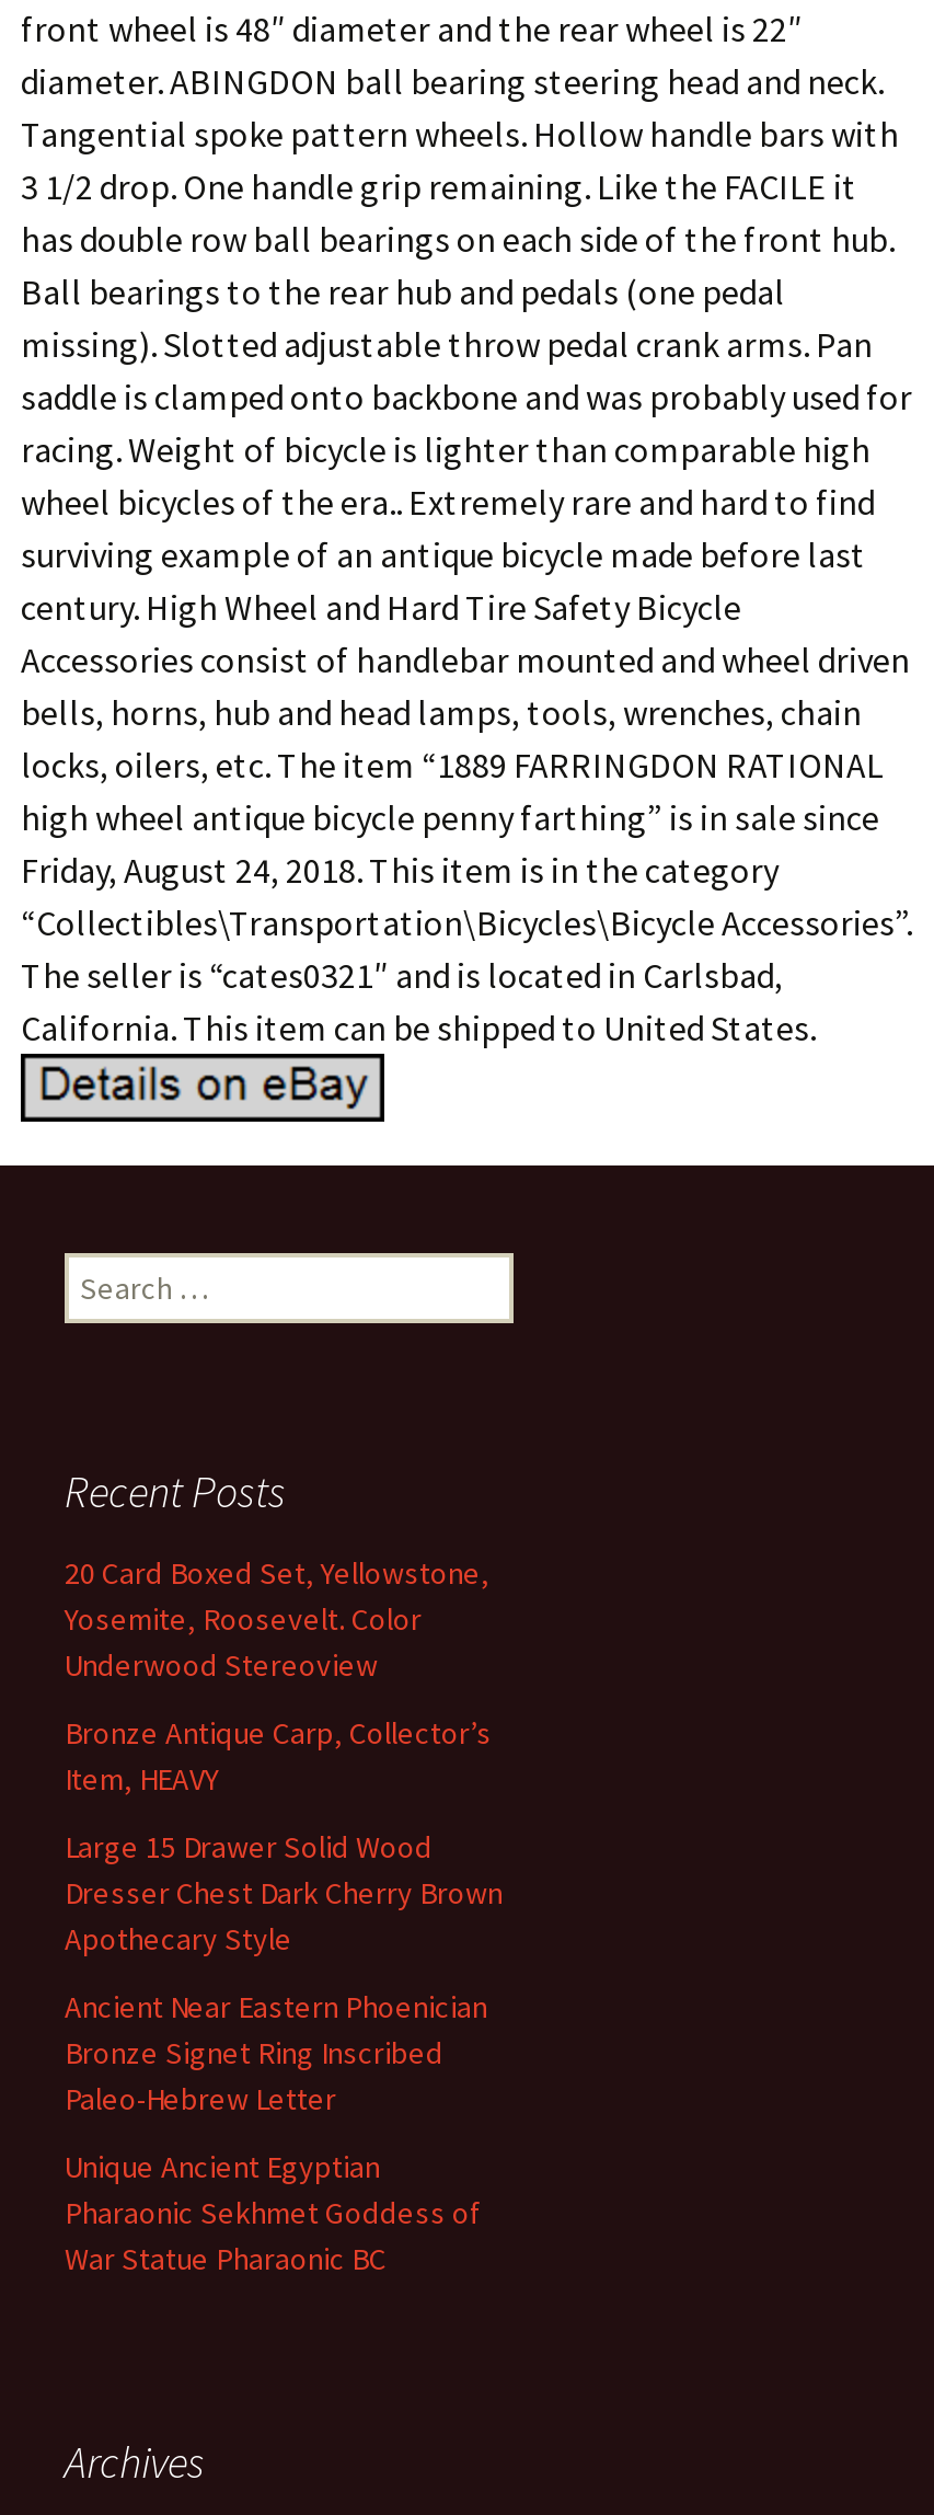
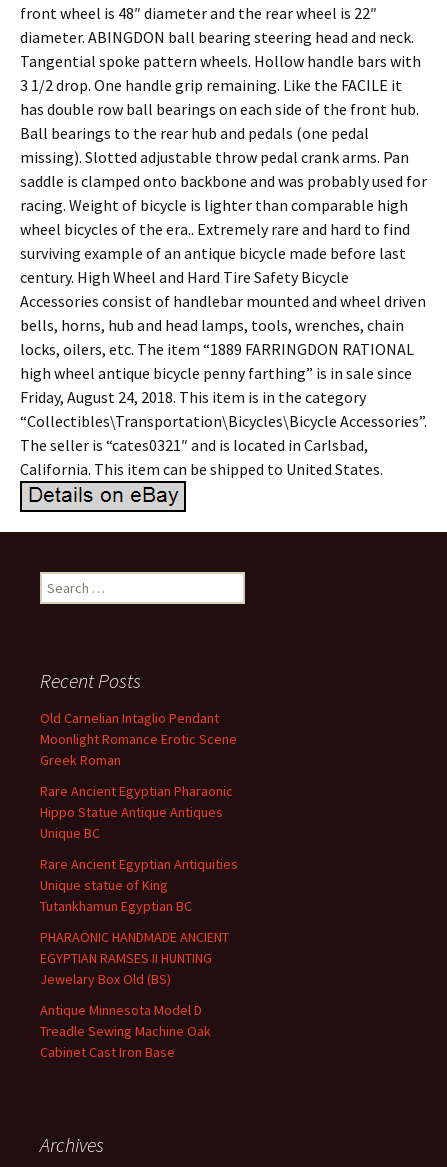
- 20 Card Boxed Set, Yellowstone,
- Yosemite, Roosevelt. Color
- Underwood Stereoview
+ Old Carnelian Intaglio Pendant
+ Moonlight Romance Erotic Scene
+ Greek Roman

- Bronze Antique Carp, Collector’s
- Item, HEAVY
+ Rare Ancient Egyptian Pharaonic
+ Hippo Statue Antique Antiques
+ Unique BC

- Large 15 Drawer Solid Wood
- Dresser Chest Dark Cherry Brown
- Apothecary Style
+ Rare Ancient Egyptian Antiquities
+ Unique statue of King
+ Tutankhamun Egyptian BC

- Ancient Near Eastern Phoenician
- Bronze Signet Ring Inscribed
- Paleo-Hebrew Letter
+ PHARAONIC HANDMADE ANCIENT
+ EGYPTIAN RAMSES II HUNTING
+ Jewelary Box Old (BS)

- Unique Ancient Egyptian
- Pharaonic Sekhmet Goddess of
- War Statue Pharaonic BC
+ Antique Minnesota Model D
+ Treadle Sewing Machine Oak
+ Cabinet Cast Iron Base
